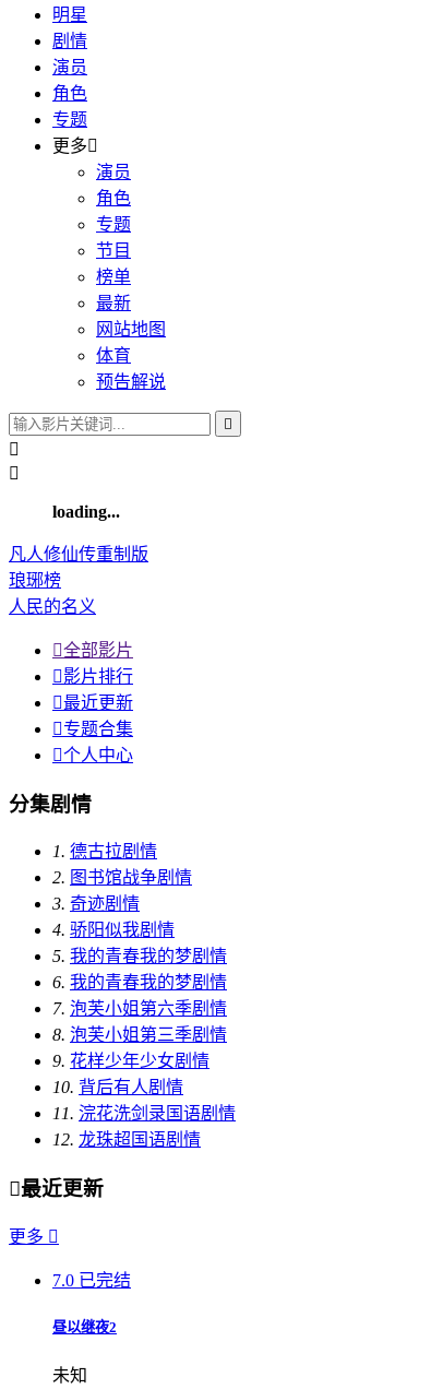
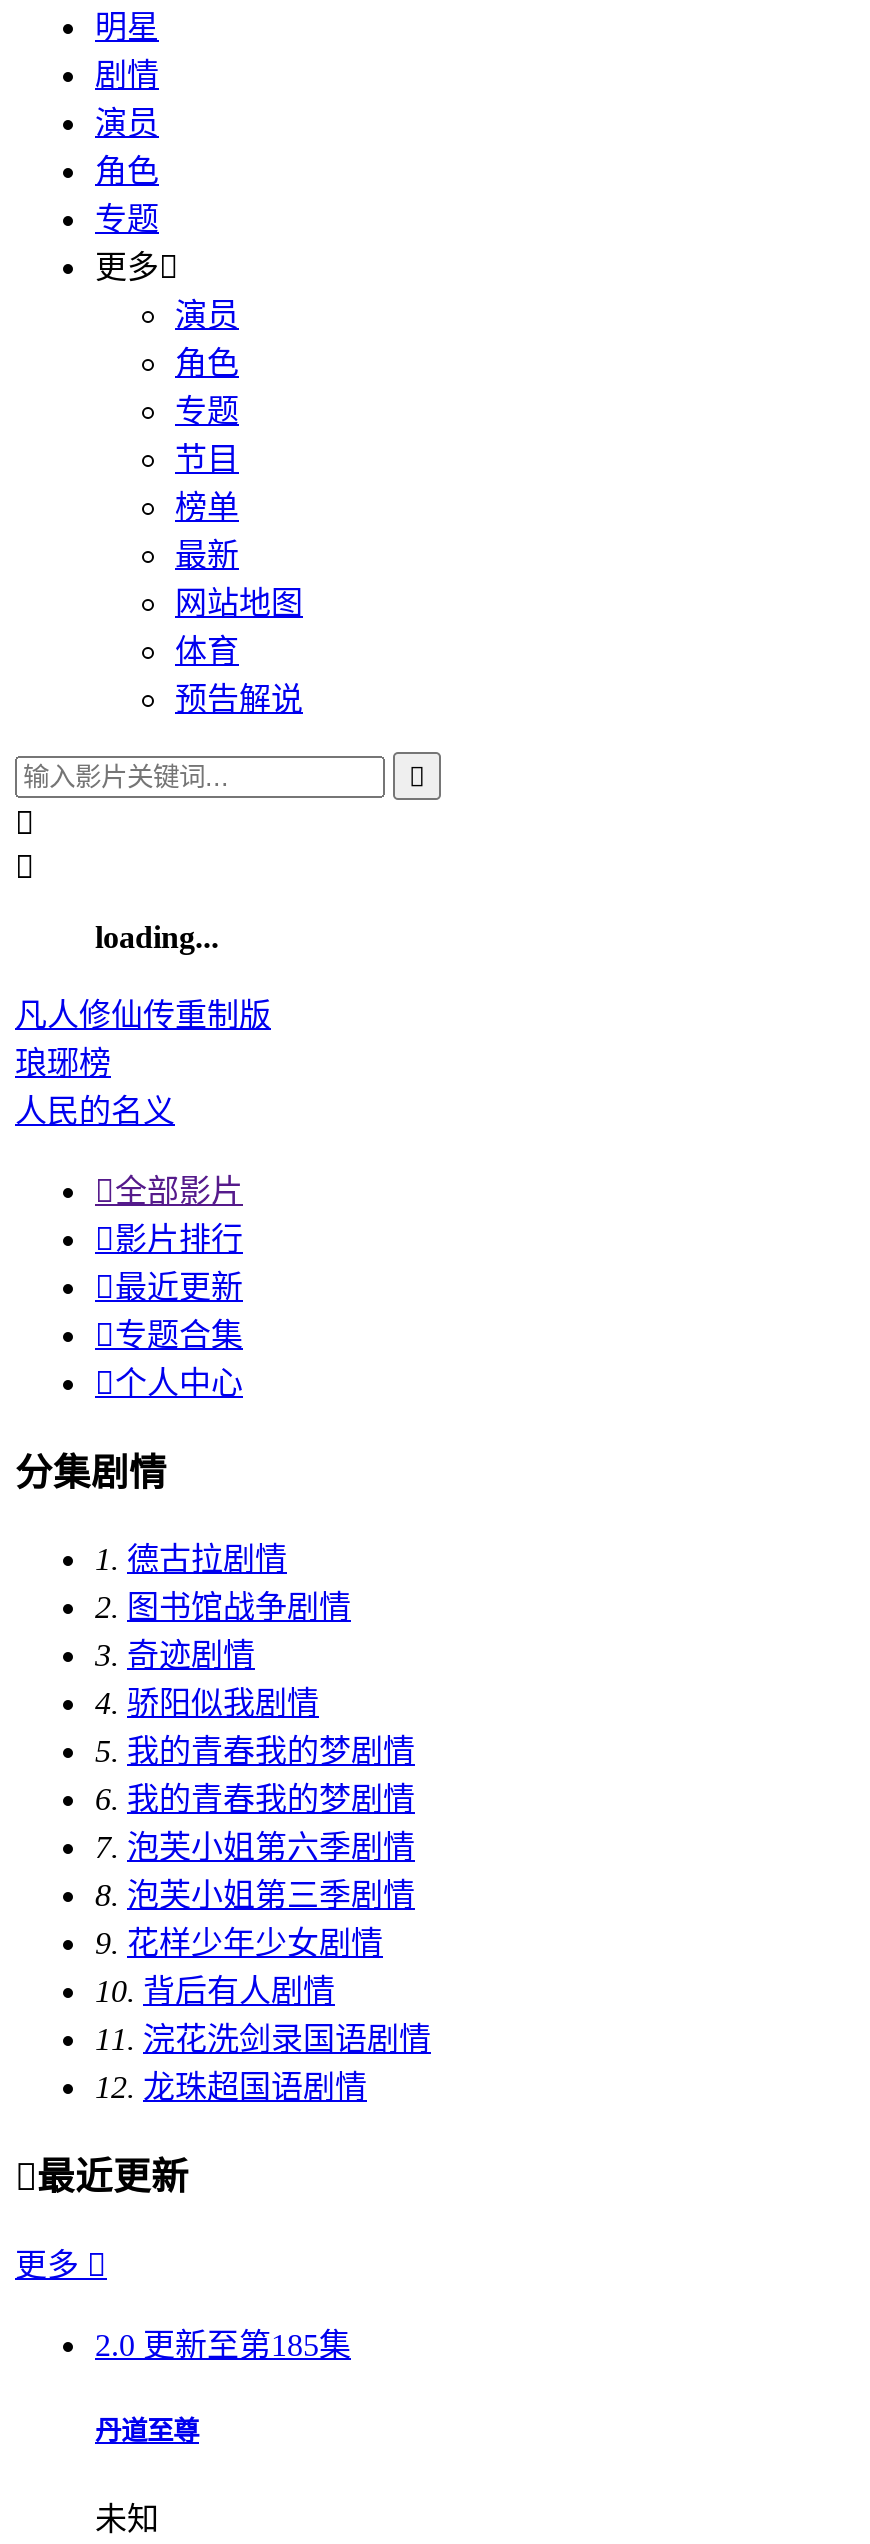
- 7.0 已完结
+ 2.0 更新至第185集

- 昼以继夜2
+ 丹道至尊
